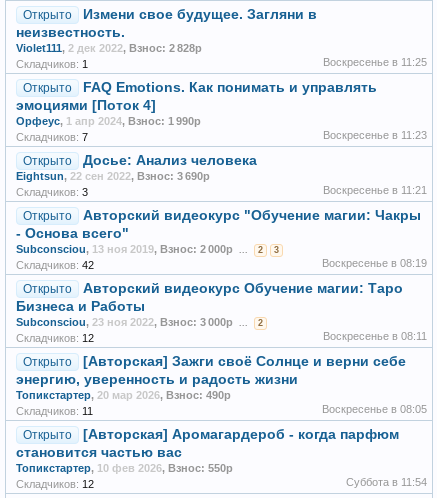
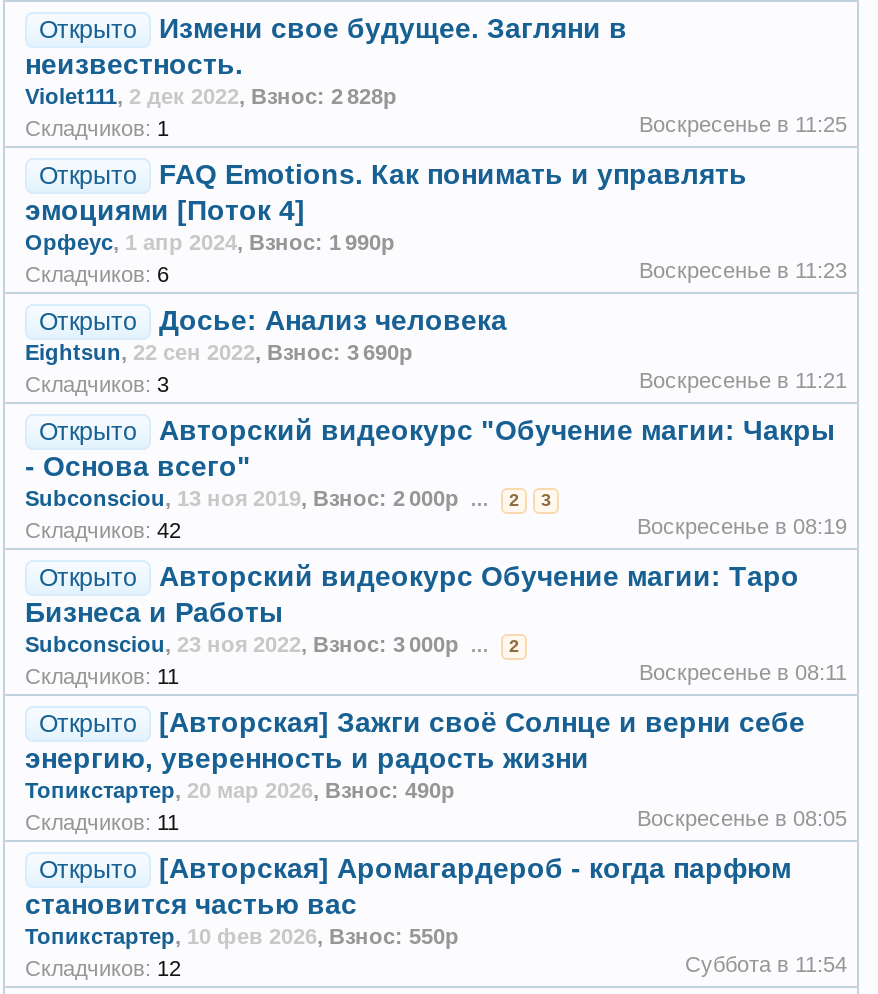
- Складчиков: 7
+ Складчиков: 6

- Складчиков: 12
+ Складчиков: 11
